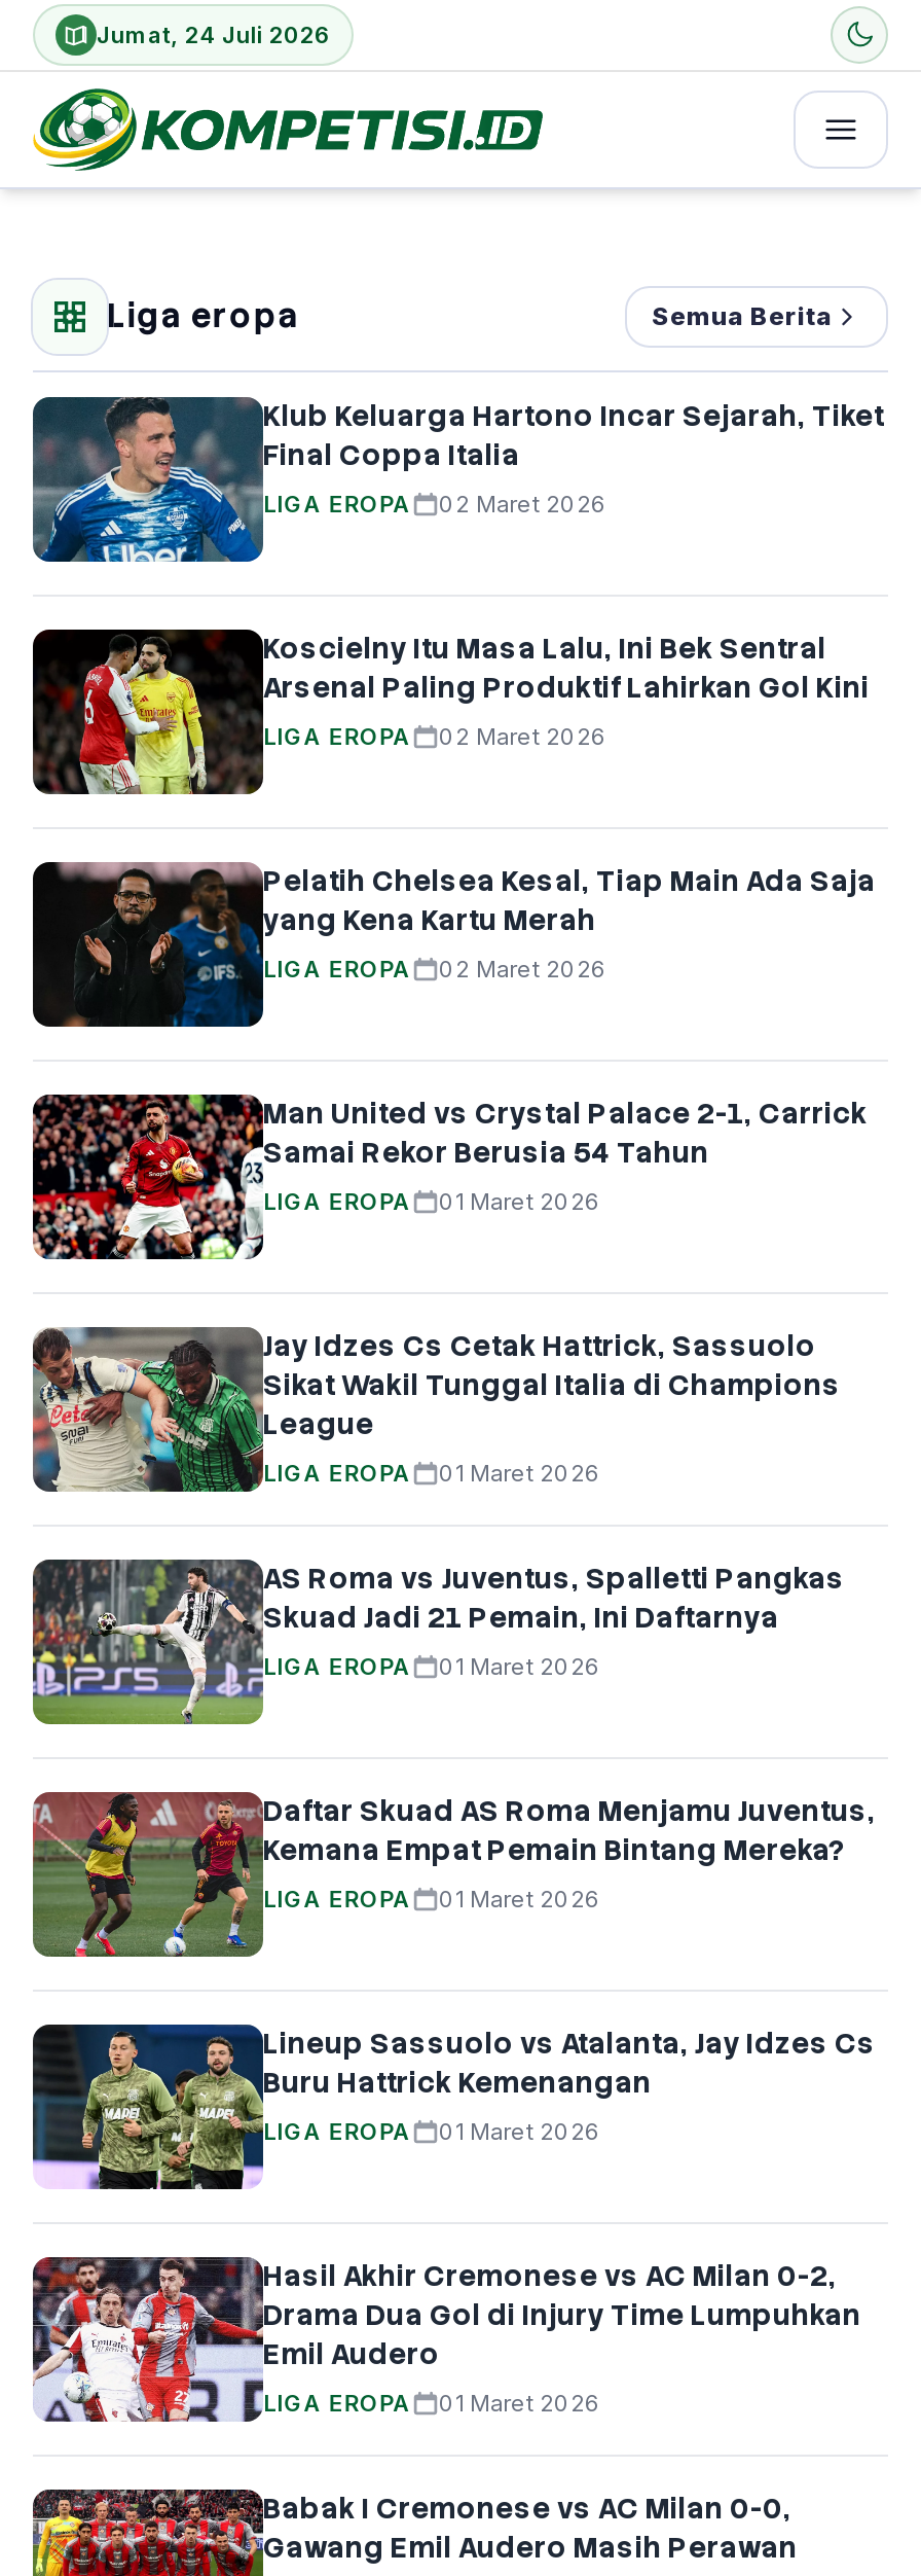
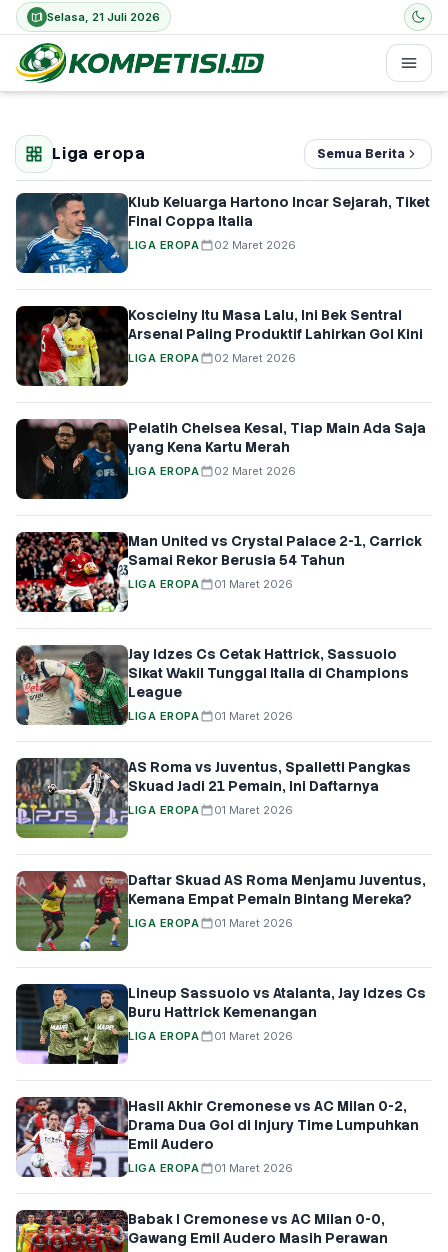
- Jumat, 24 Juli 2026
+ Selasa, 21 Juli 2026
